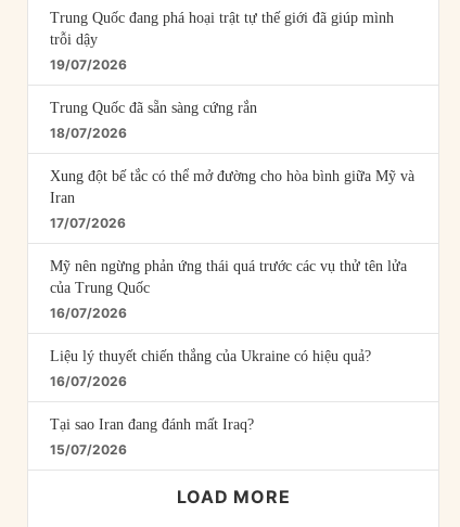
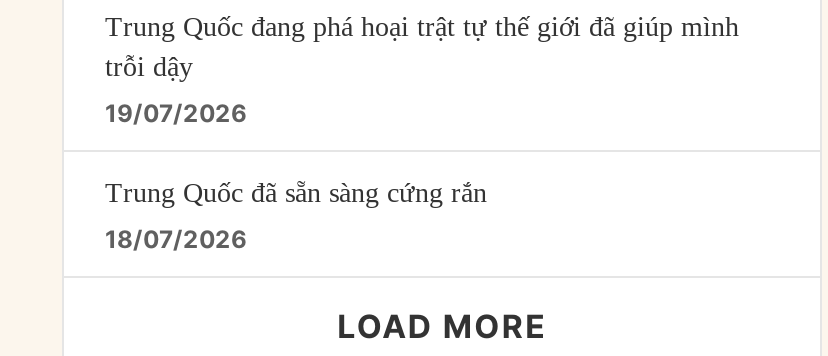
- Xung đột bế tắc có thể mở đường cho hòa bình giữa Mỹ và
- Iran
- 17/07/2026
- Mỹ nên ngừng phản ứng thái quá trước các vụ thử tên lửa
- của Trung Quốc
- 16/07/2026
- Liệu lý thuyết chiến thắng của Ukraine có hiệu quả?
- 16/07/2026
- Tại sao Iran đang đánh mất Iraq?
- 15/07/2026
